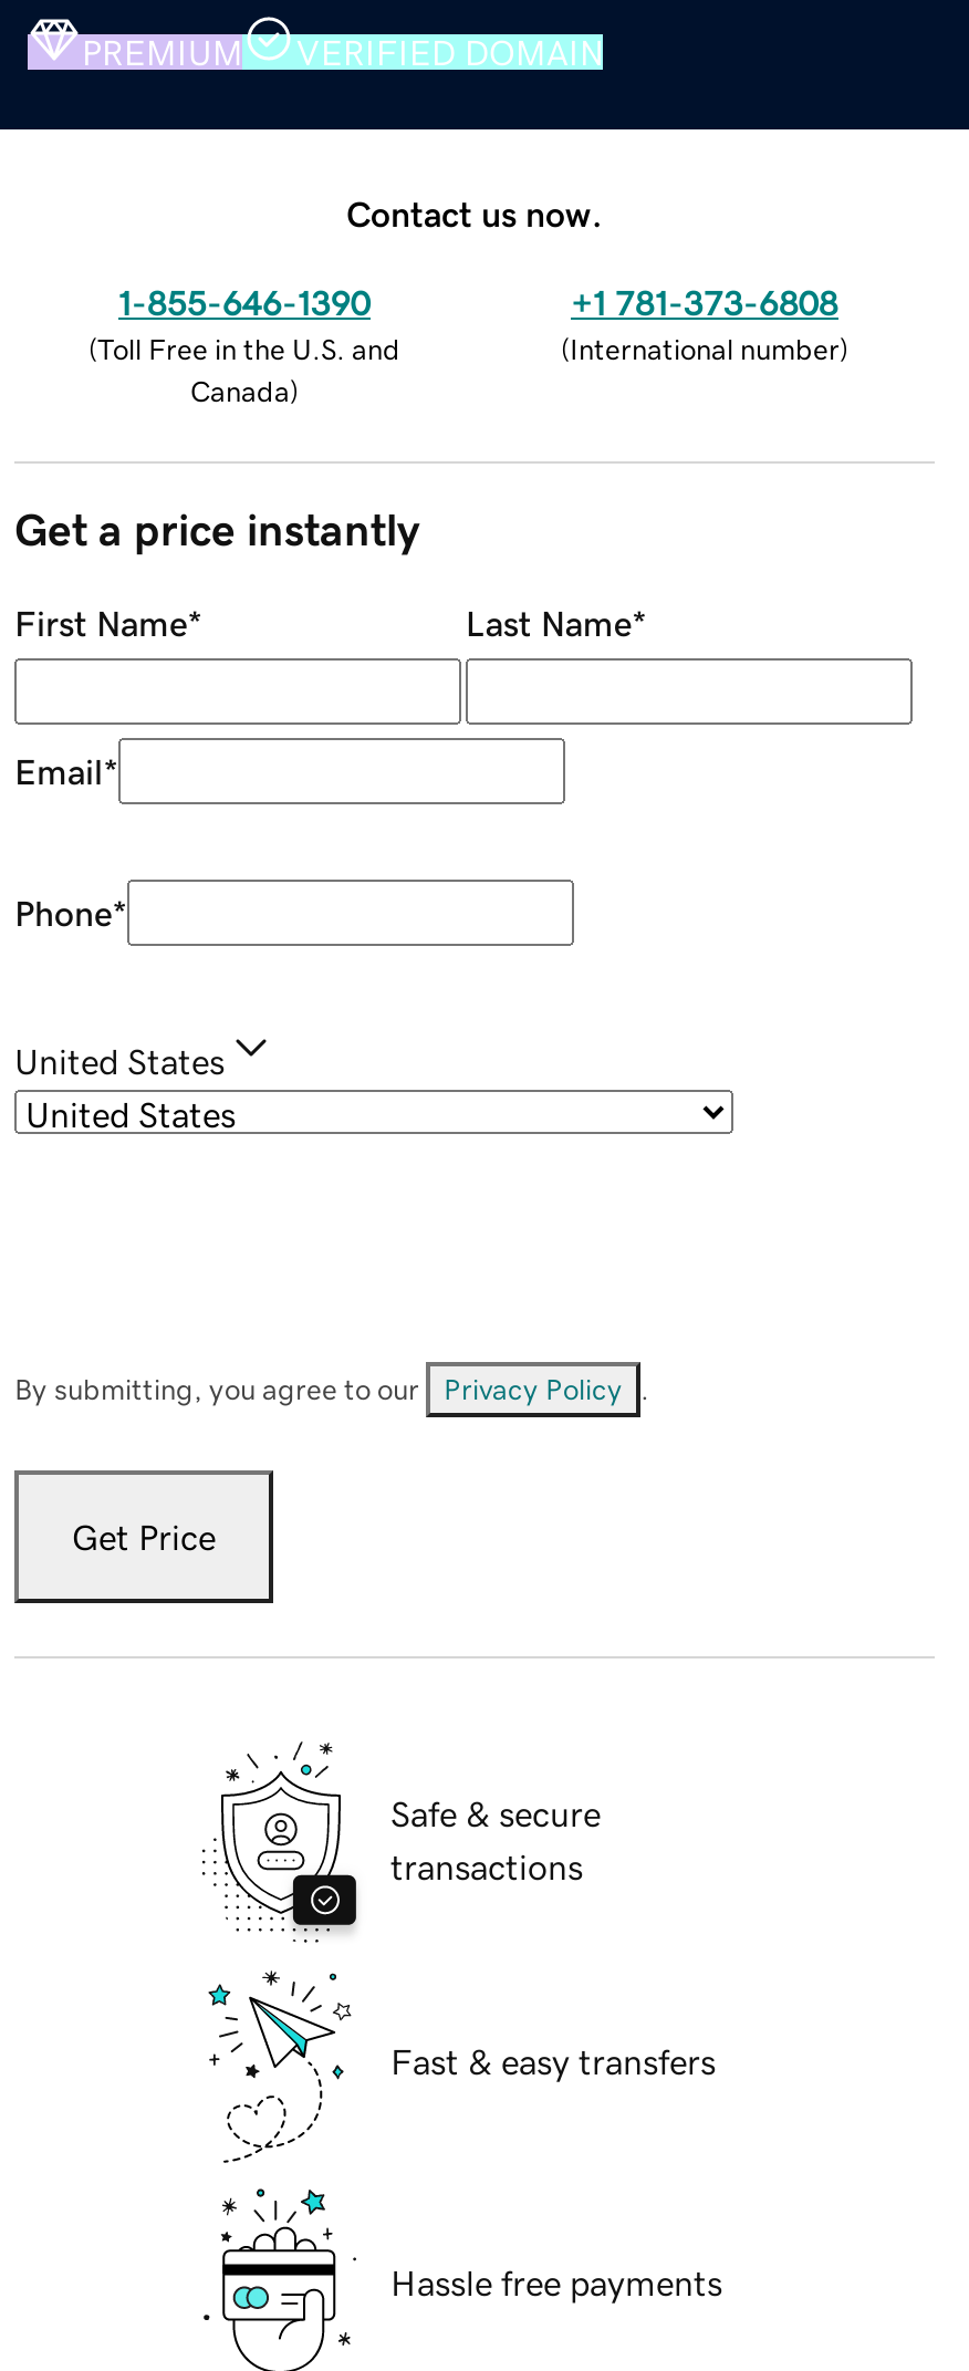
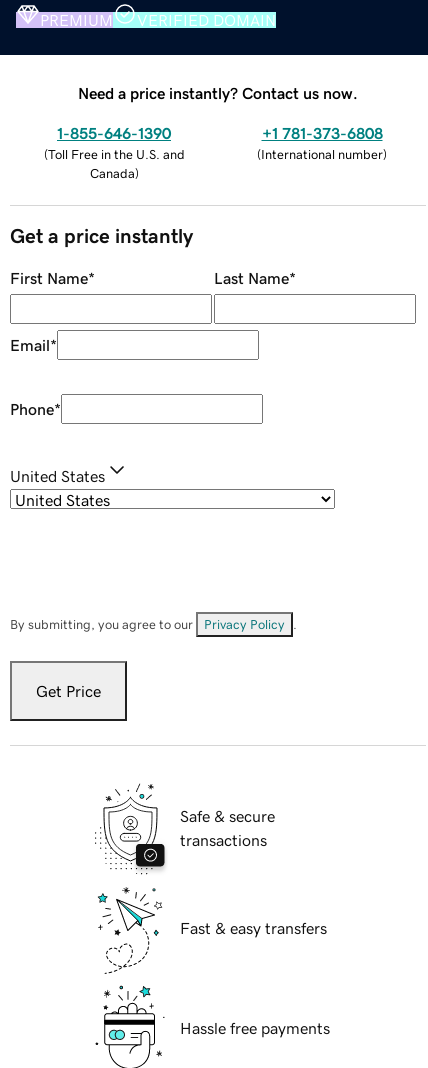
- Contact us now.
+ Need a price instantly? Contact us now.
